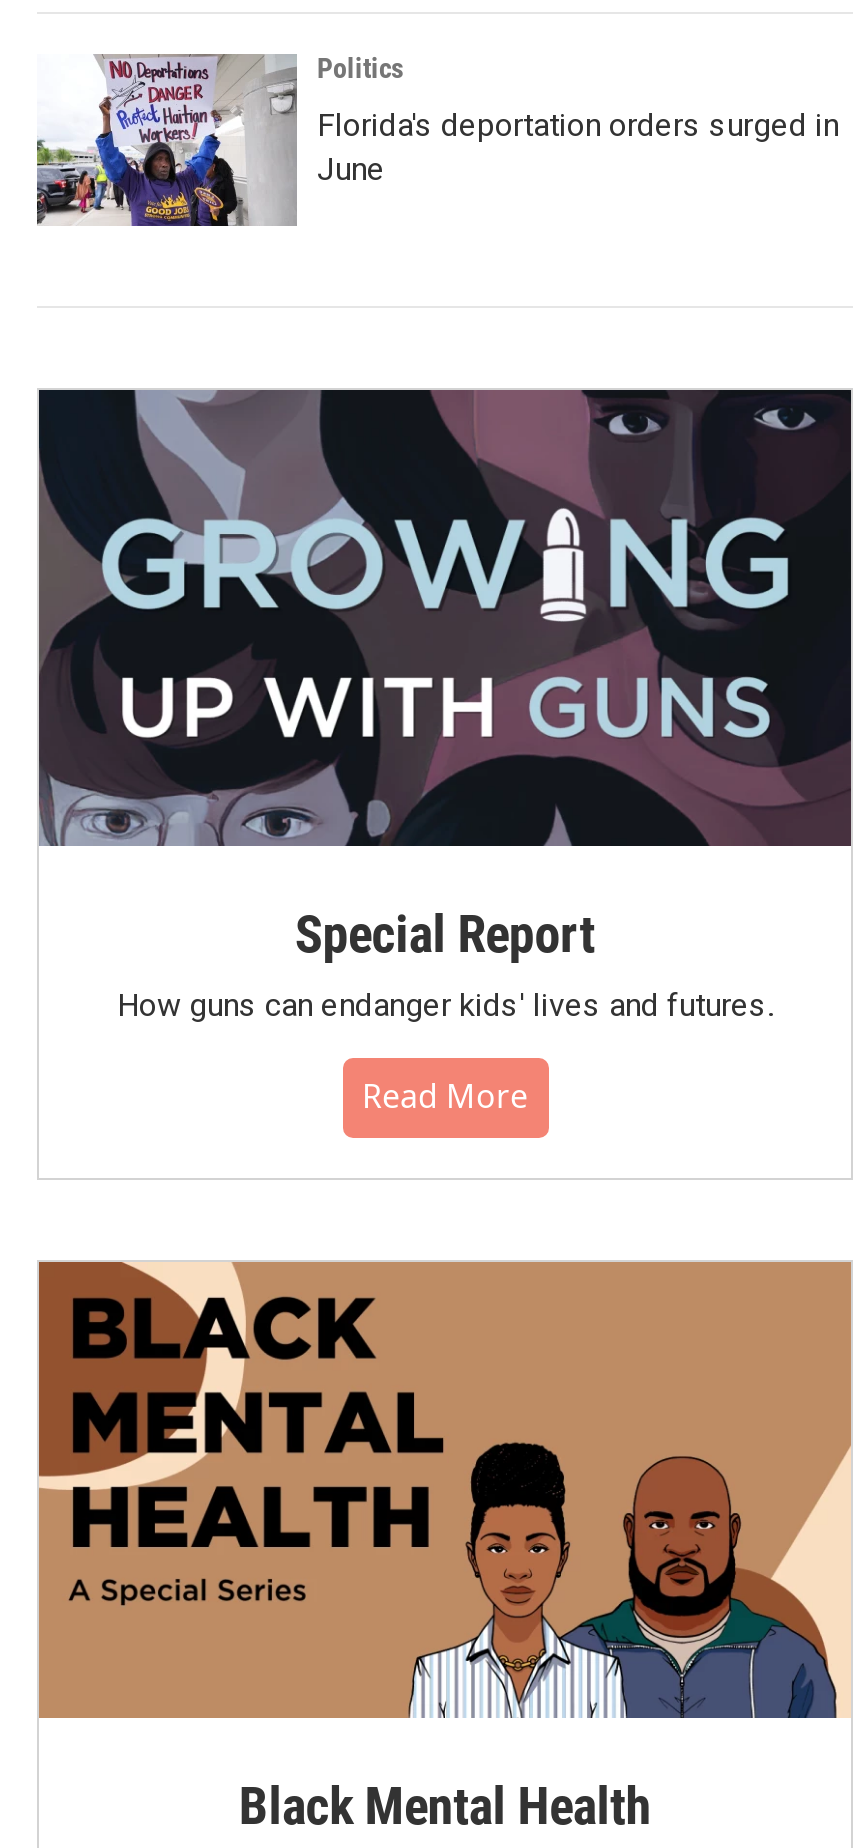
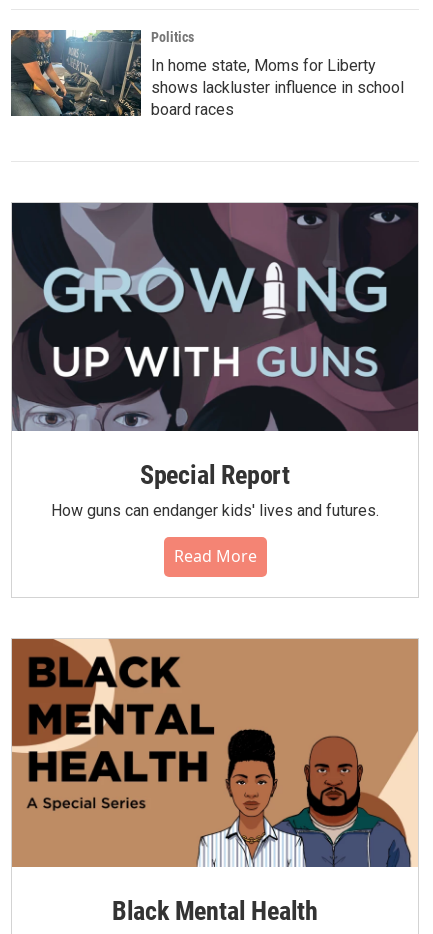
- [image]
- Florida's deportation orders surged in
- June
+ [image]
+ In home state, Moms for Liberty
+ shows lackluster influence in school
+ board races
